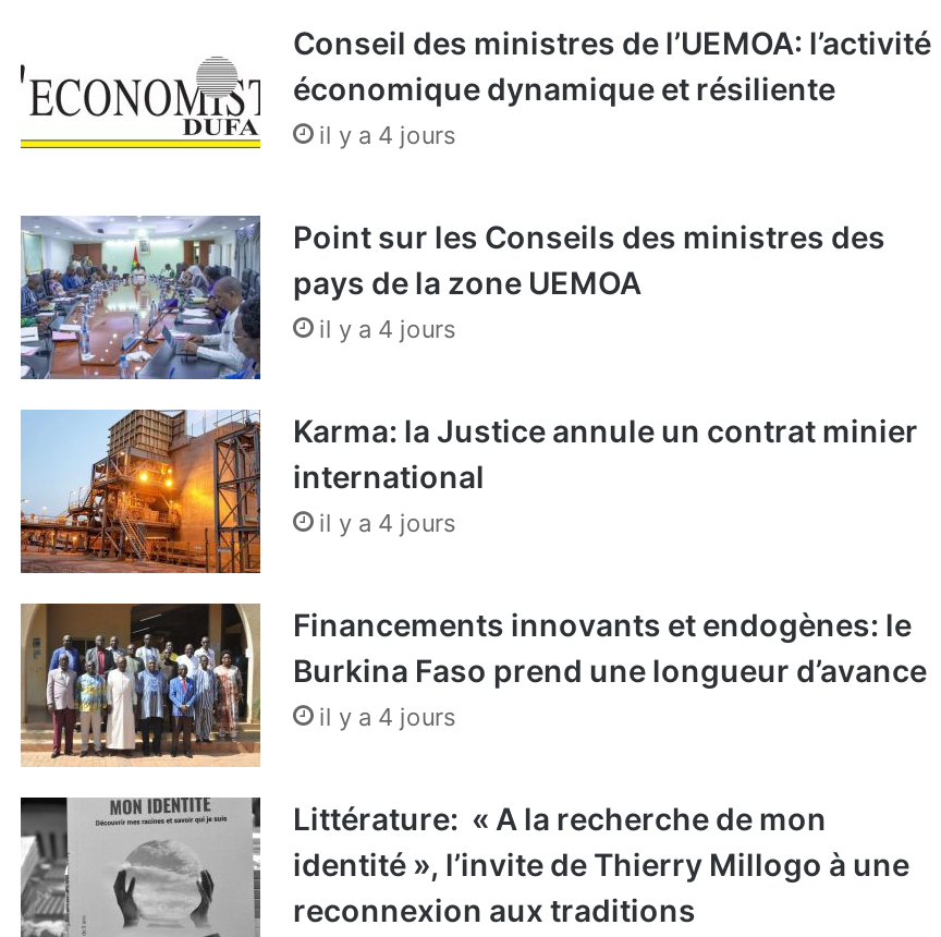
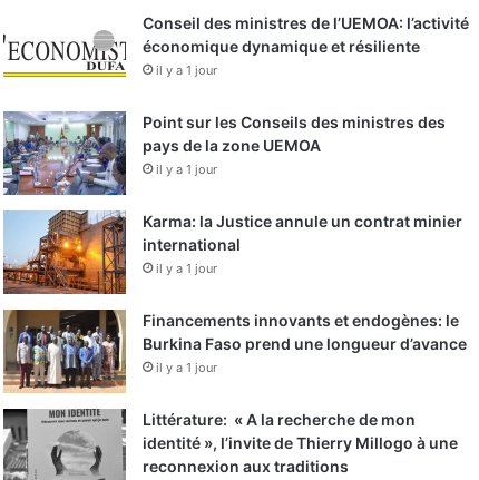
- il y a 4 jours
+ il y a 1 jour

- il y a 4 jours
+ il y a 1 jour

- il y a 4 jours
+ il y a 1 jour

- il y a 4 jours
+ il y a 1 jour
